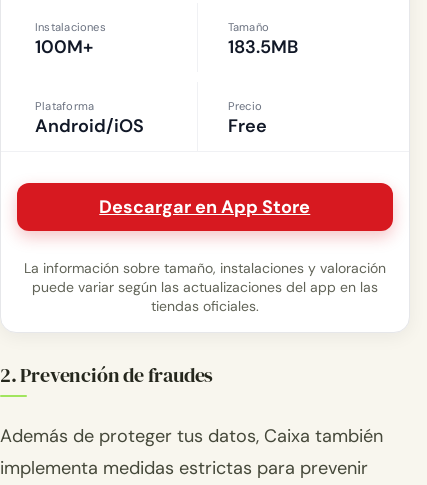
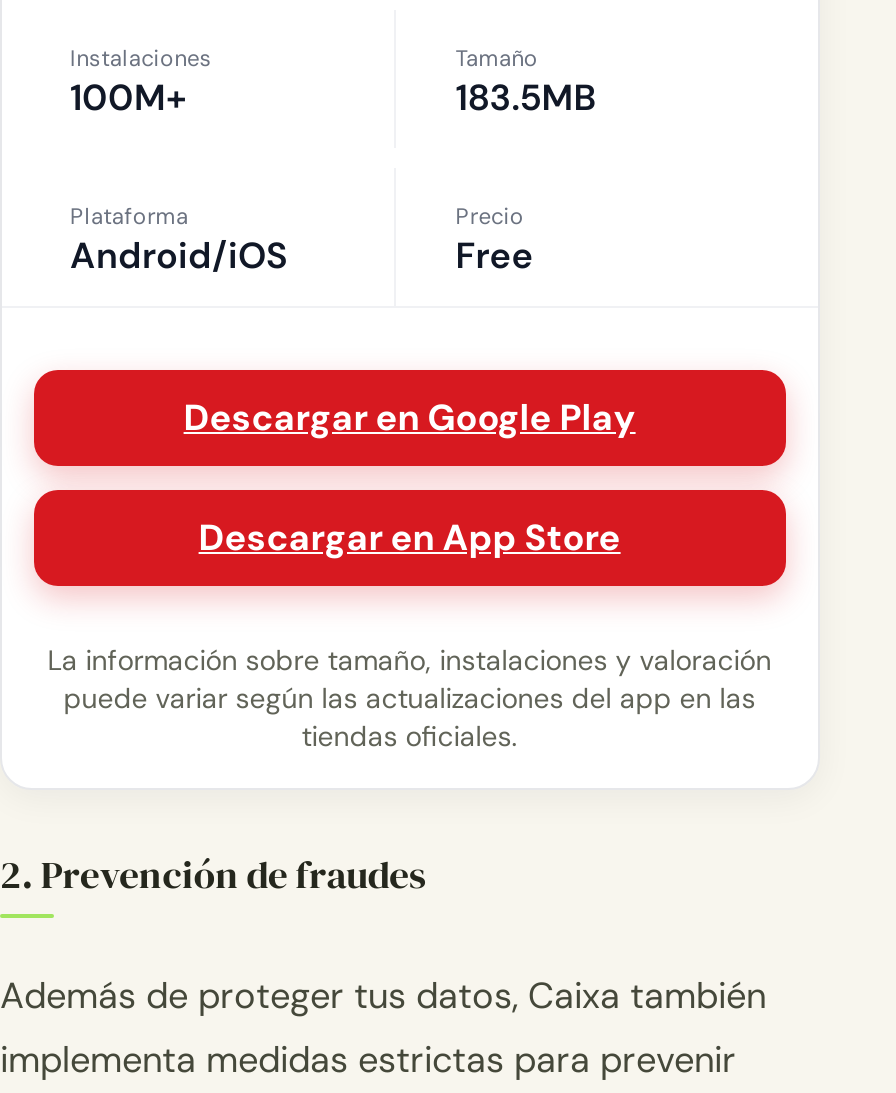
+ Descargar en Google Play
